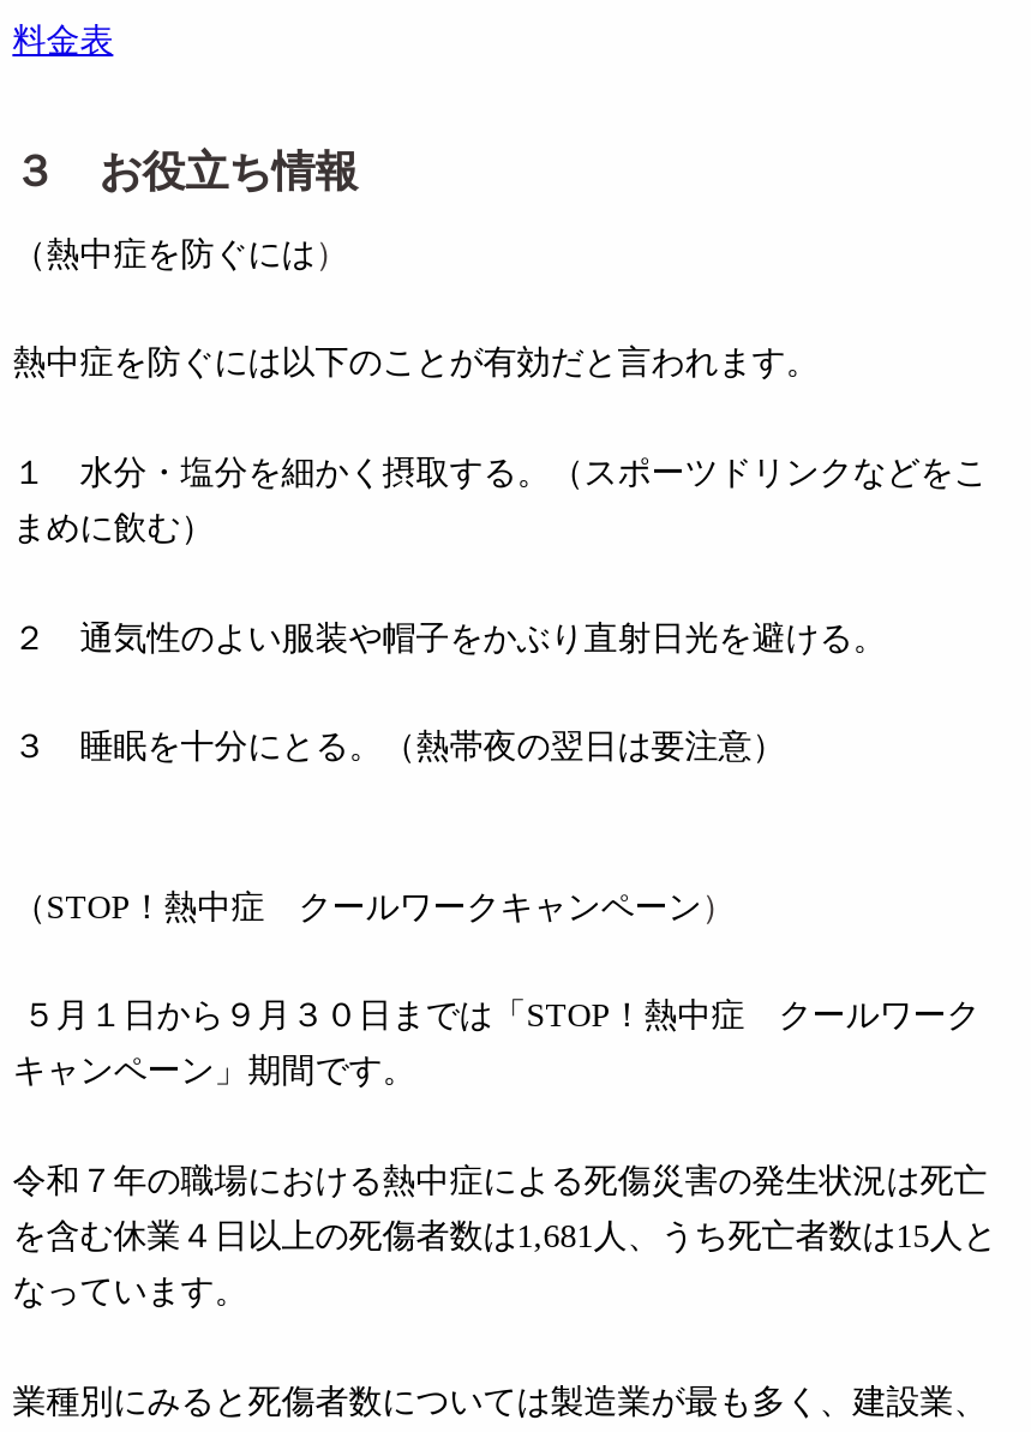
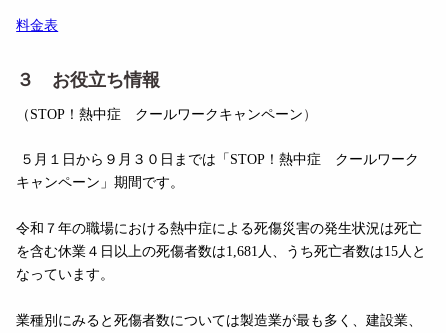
- （熱中症を防ぐには）
- 熱中症を防ぐには以下のことが有効だと言われます。
- １ 水分・塩分を細かく摂取する。（スポーツドリンクなどをこ
- まめに飲む）
- ２ 通気性のよい服装や帽子をかぶり直射日光を避ける。
- ３ 睡眠を十分にとる。（熱帯夜の翌日は要注意）
